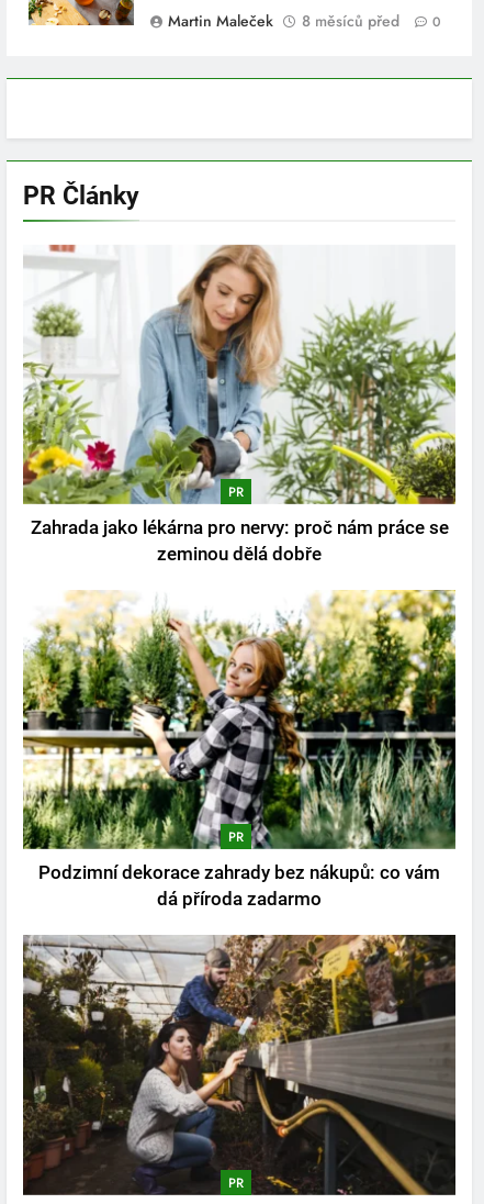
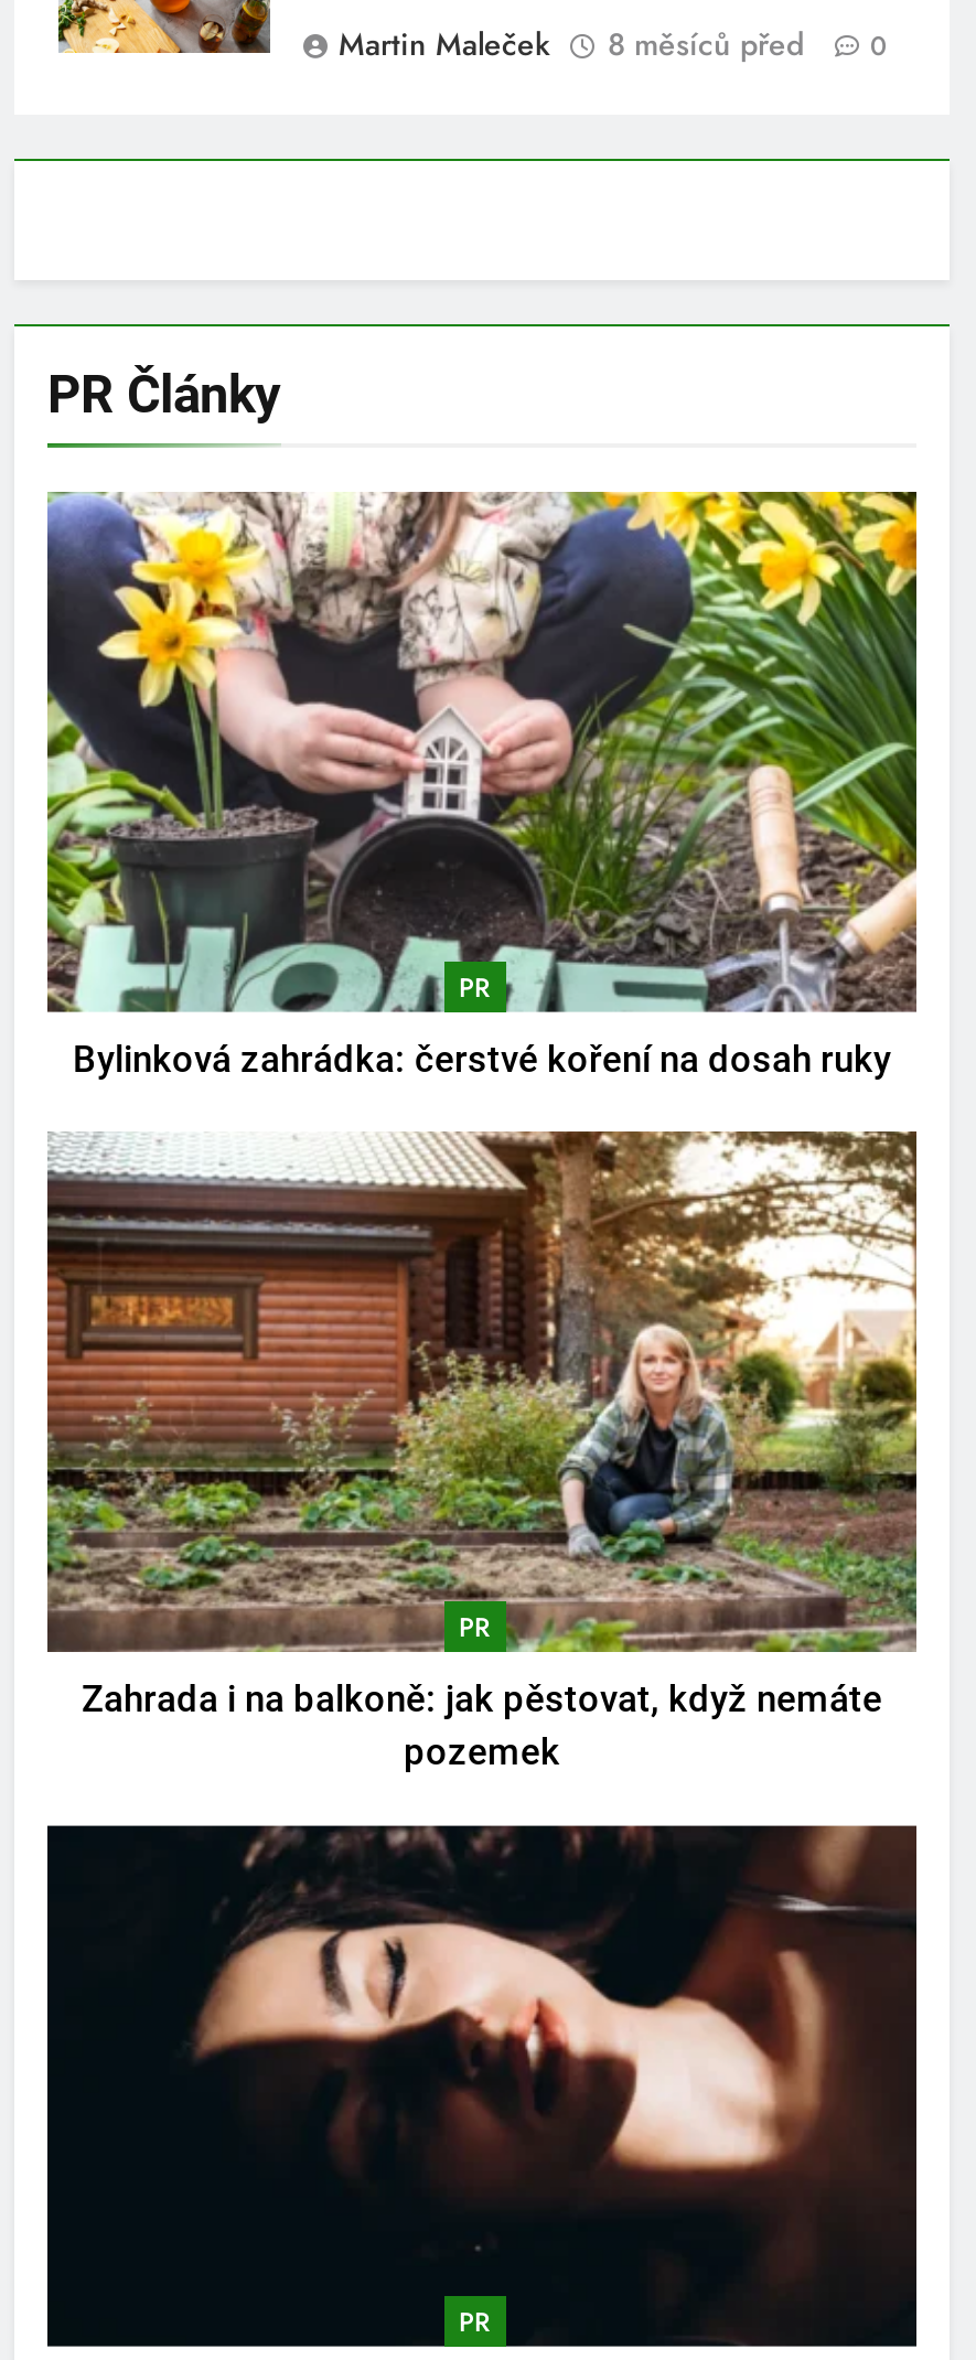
- [image]
- Zahrada jako lékárna pro nervy: proč nám práce se
- zeminou dělá dobře
+ [image]
+ Bylinková zahrádka: čerstvé koření na dosah ruky

- [image]
- Podzimní dekorace zahrady bez nákupů: co vám
- dá příroda zadarmo
+ [image]
+ Zahrada i na balkoně: jak pěstovat, když nemáte
+ pozemek

- [image]
+ [image]
